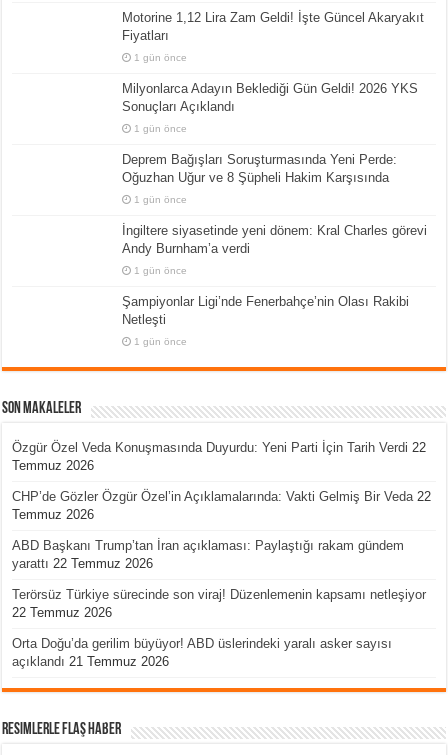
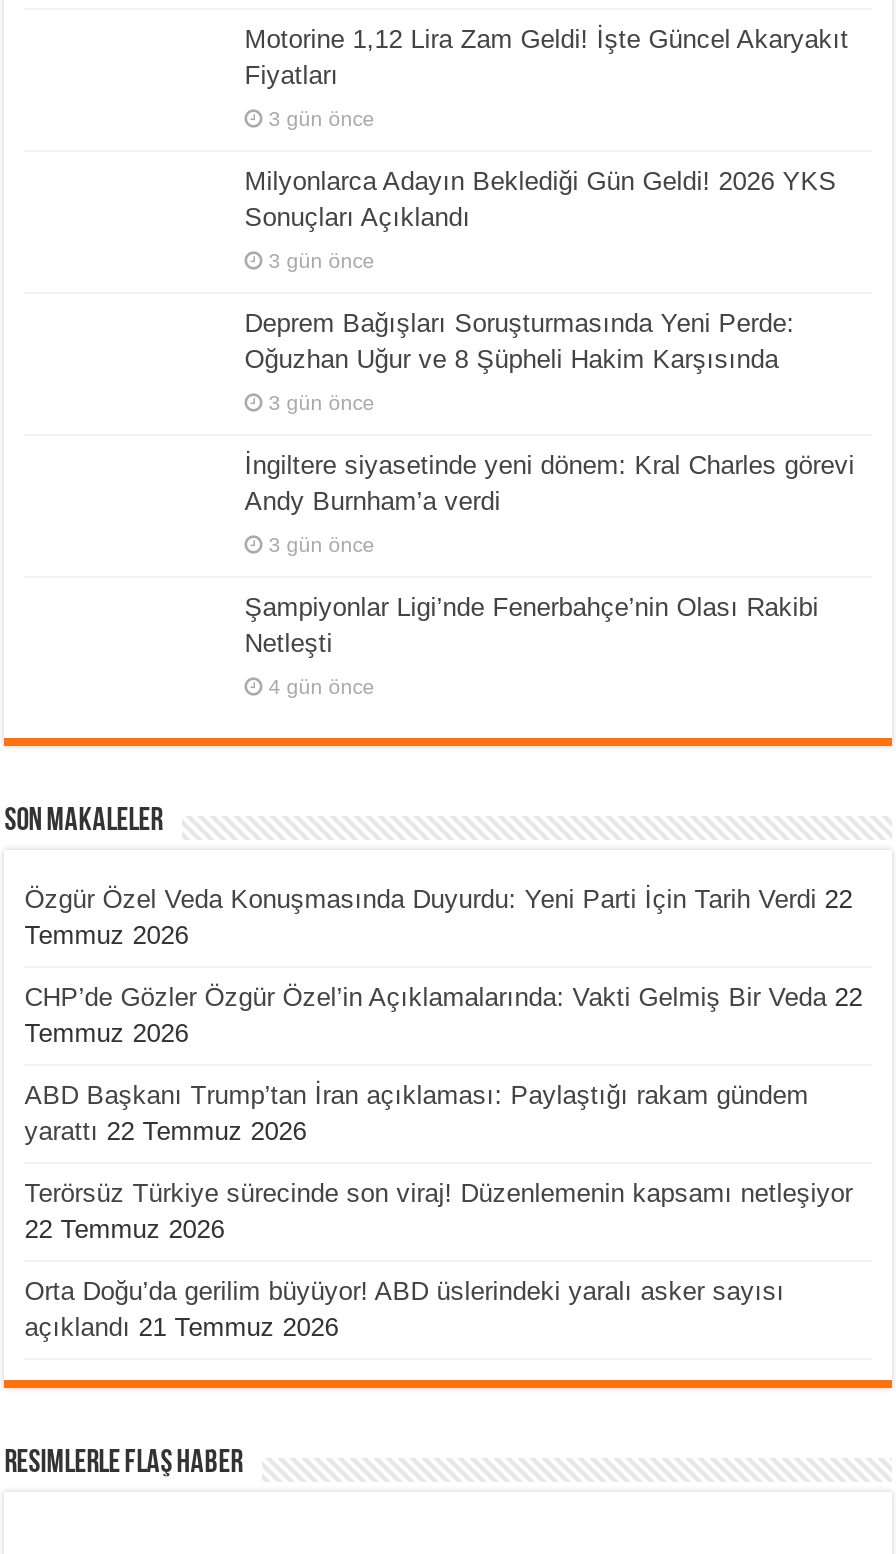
- 1 gün önce
+ 3 gün önce

- 1 gün önce
+ 3 gün önce

- 1 gün önce
+ 3 gün önce

- 1 gün önce
+ 3 gün önce

- 1 gün önce
+ 4 gün önce
